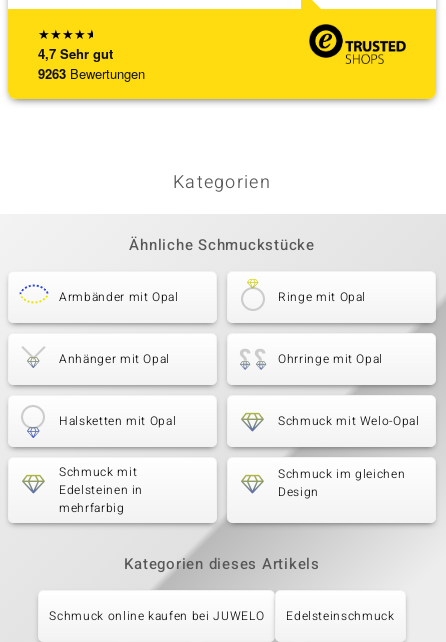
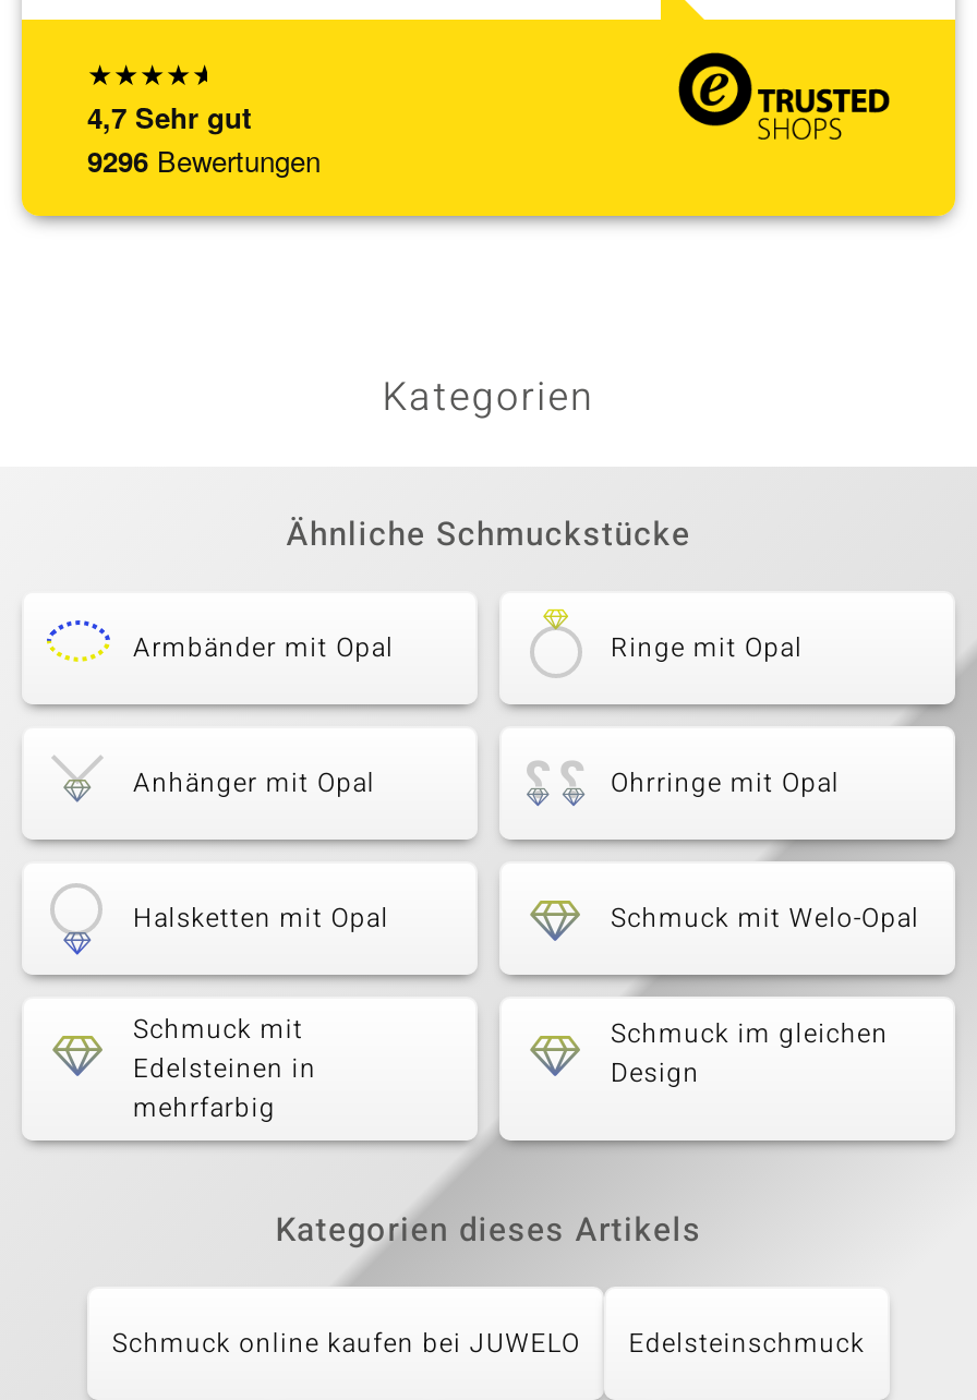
- 9263 Bewertungen
+ 9296 Bewertungen
